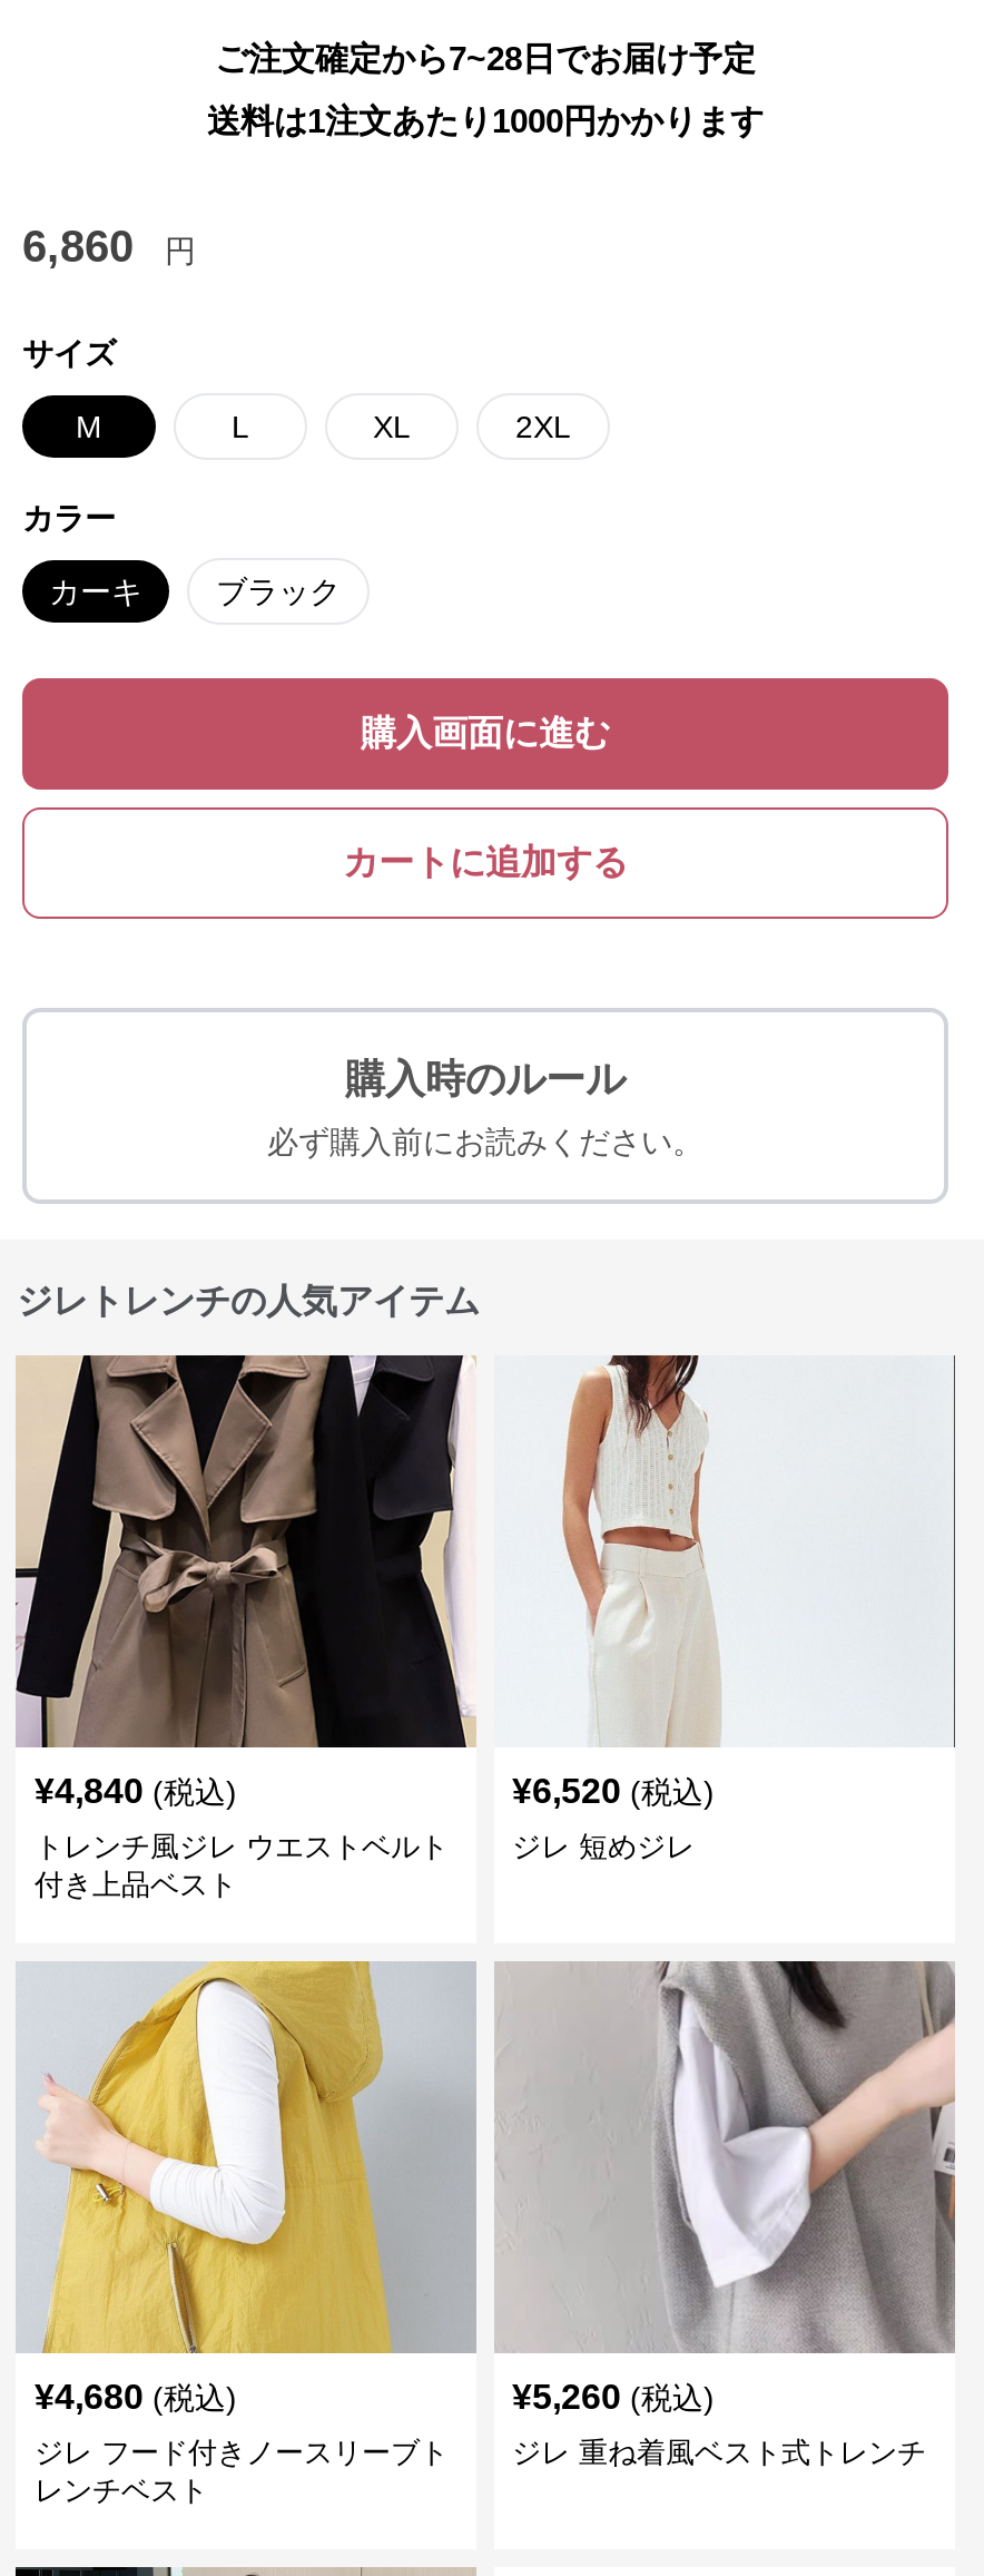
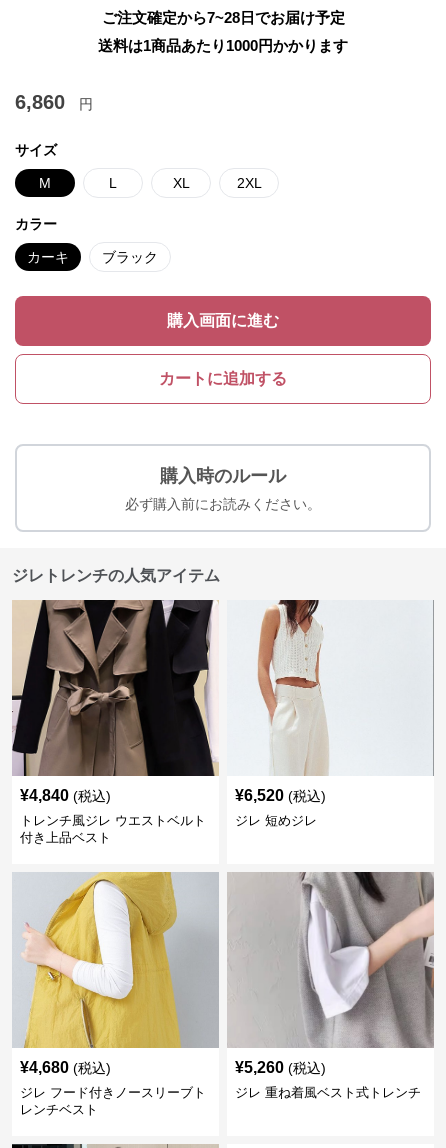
- 送料は1注文あたり1000円かかります
+ 送料は1商品あたり1000円かかります
